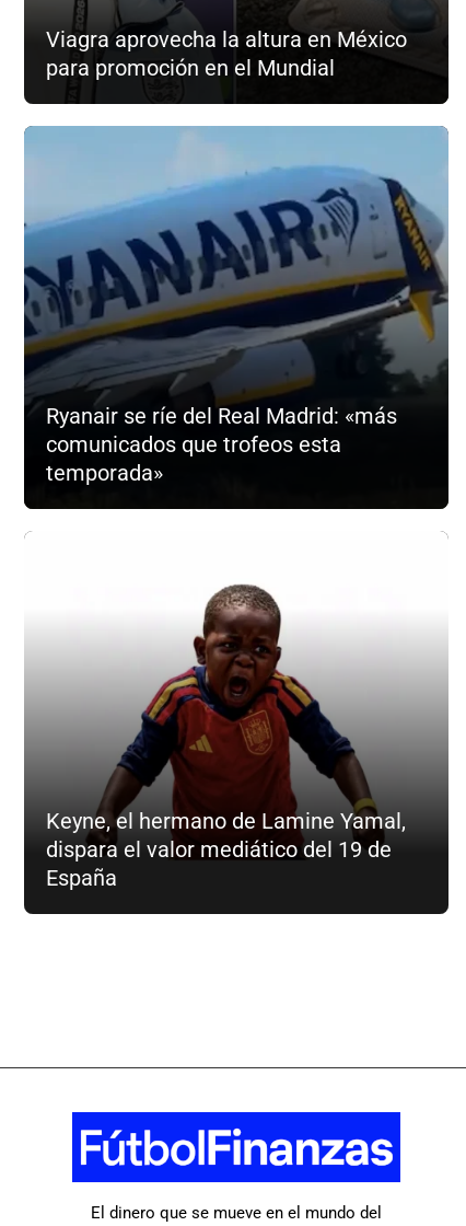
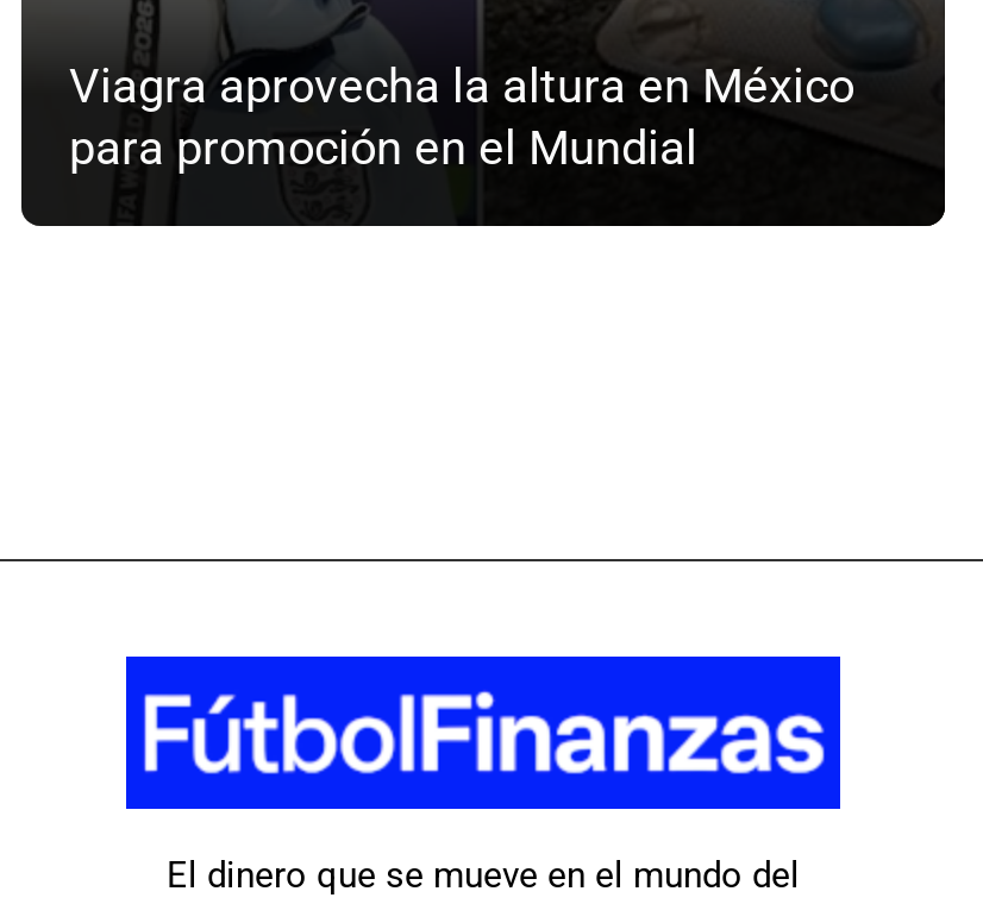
- [image]
- Ryanair se ríe del Real Madrid: «más
- comunicados que trofeos esta
- temporada»

- [image]
- Keyne, el hermano de Lamine Yamal,
- dispara el valor mediático del 19 de
- España
